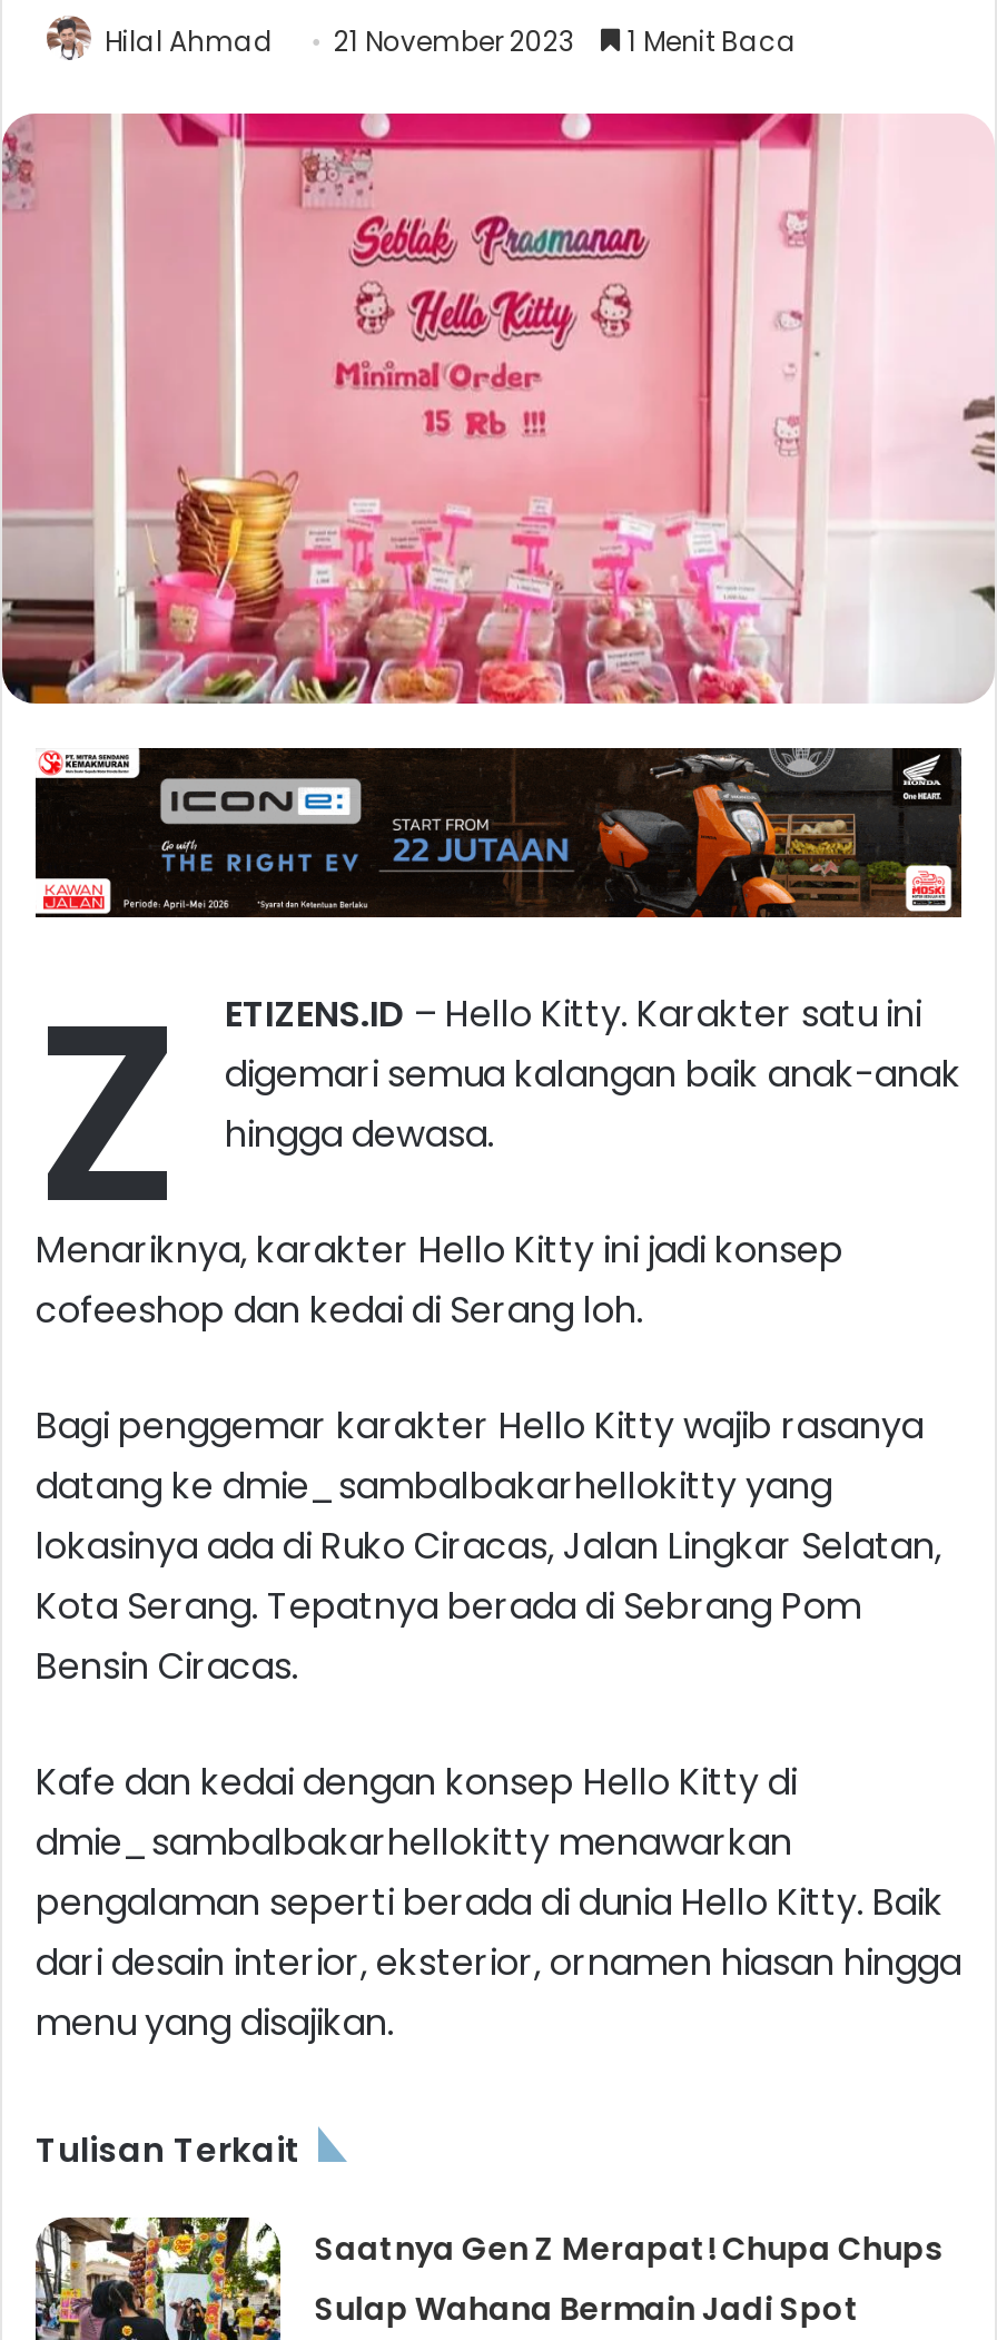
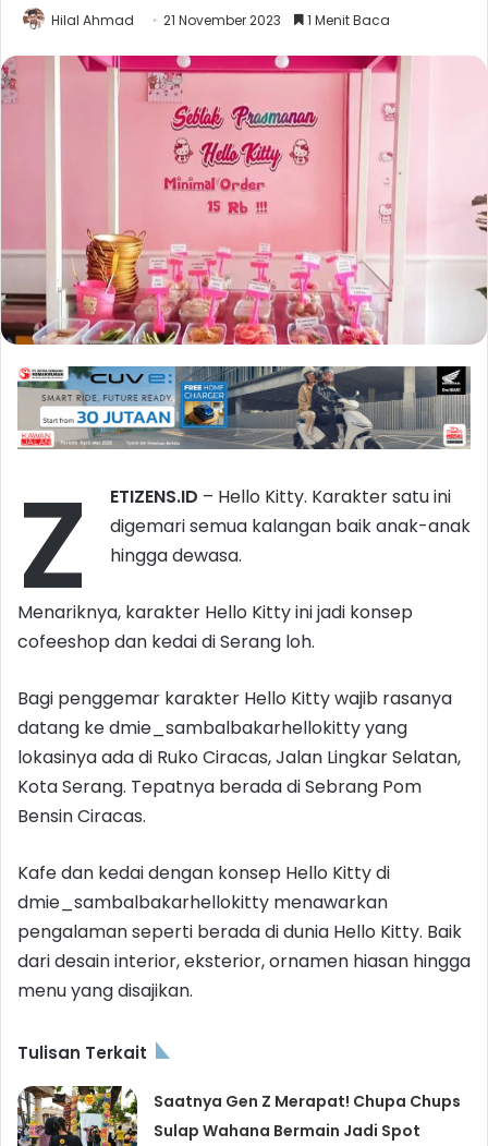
- [image]
+ [image]
